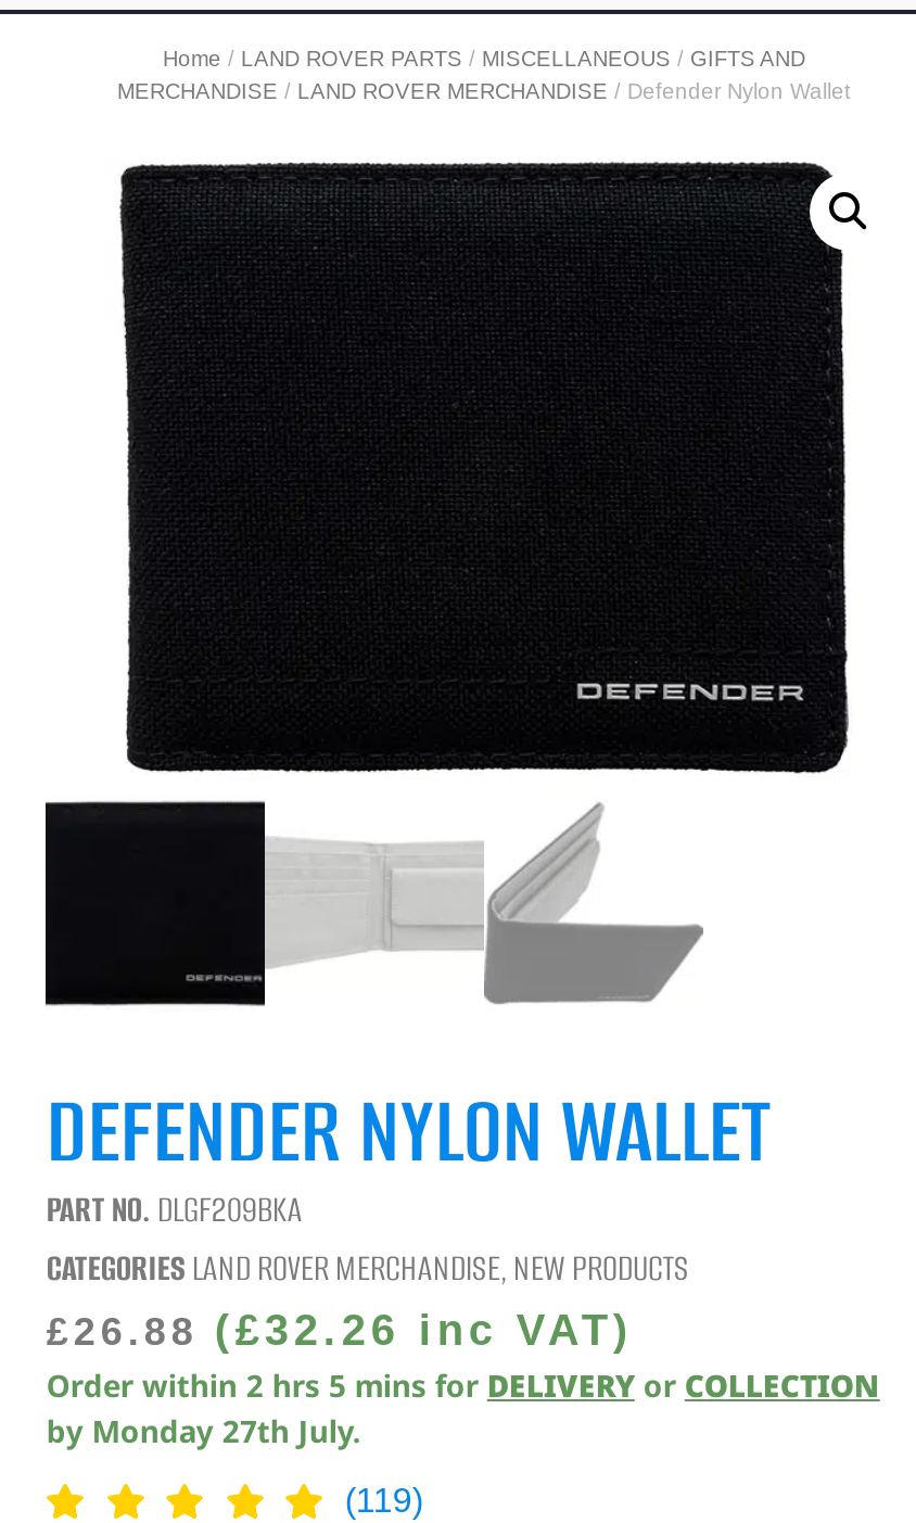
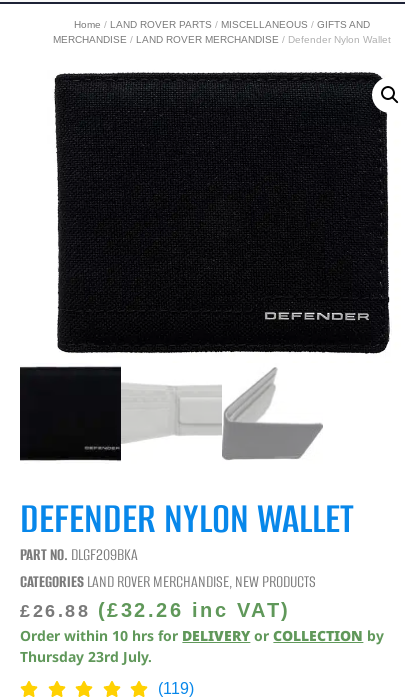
- Order within 2 hrs 5 mins for DELIVERY or COLLECTION
- by Monday 27th July.
+ Order within 10 hrs for DELIVERY or COLLECTION by
+ Thursday 23rd July.
